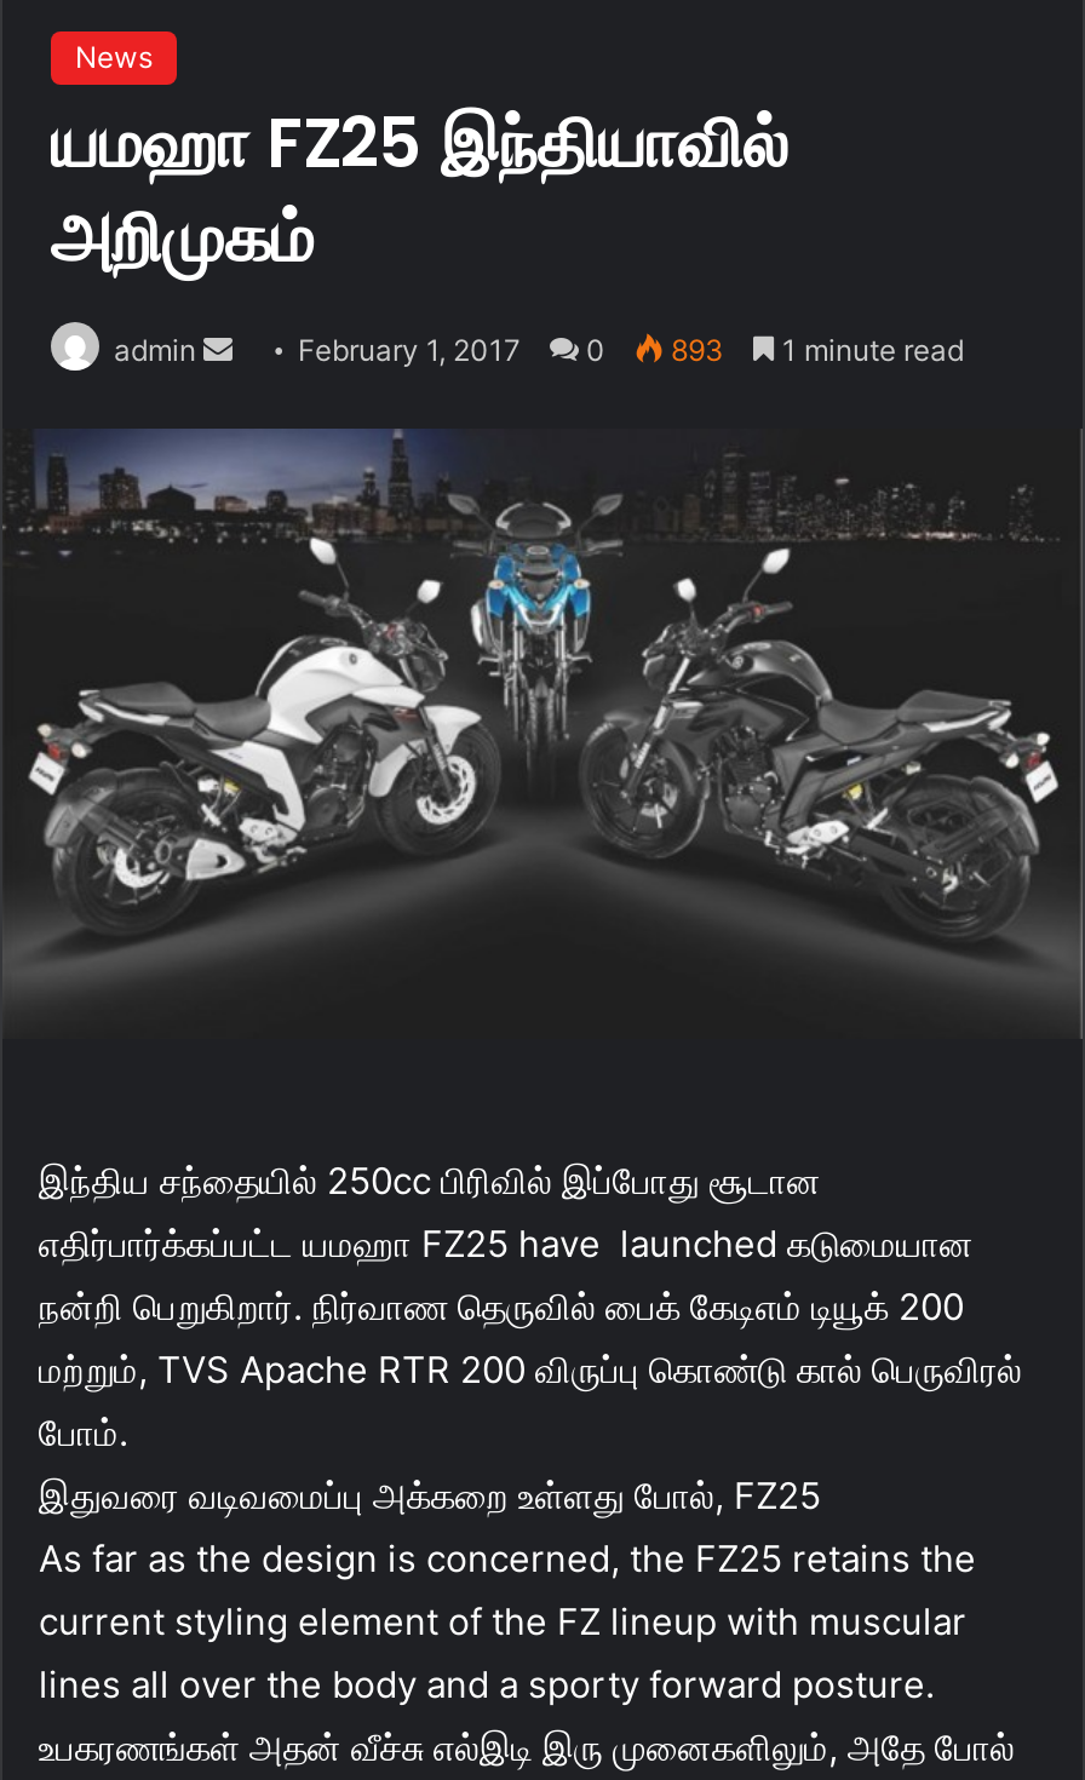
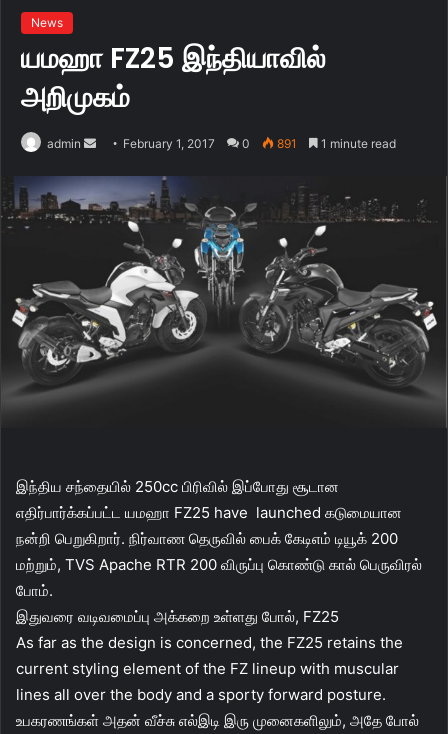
- 893
+ 891
